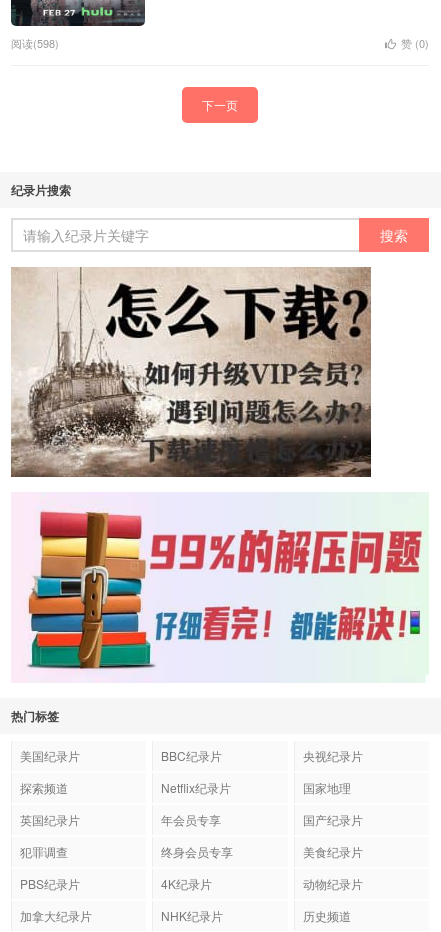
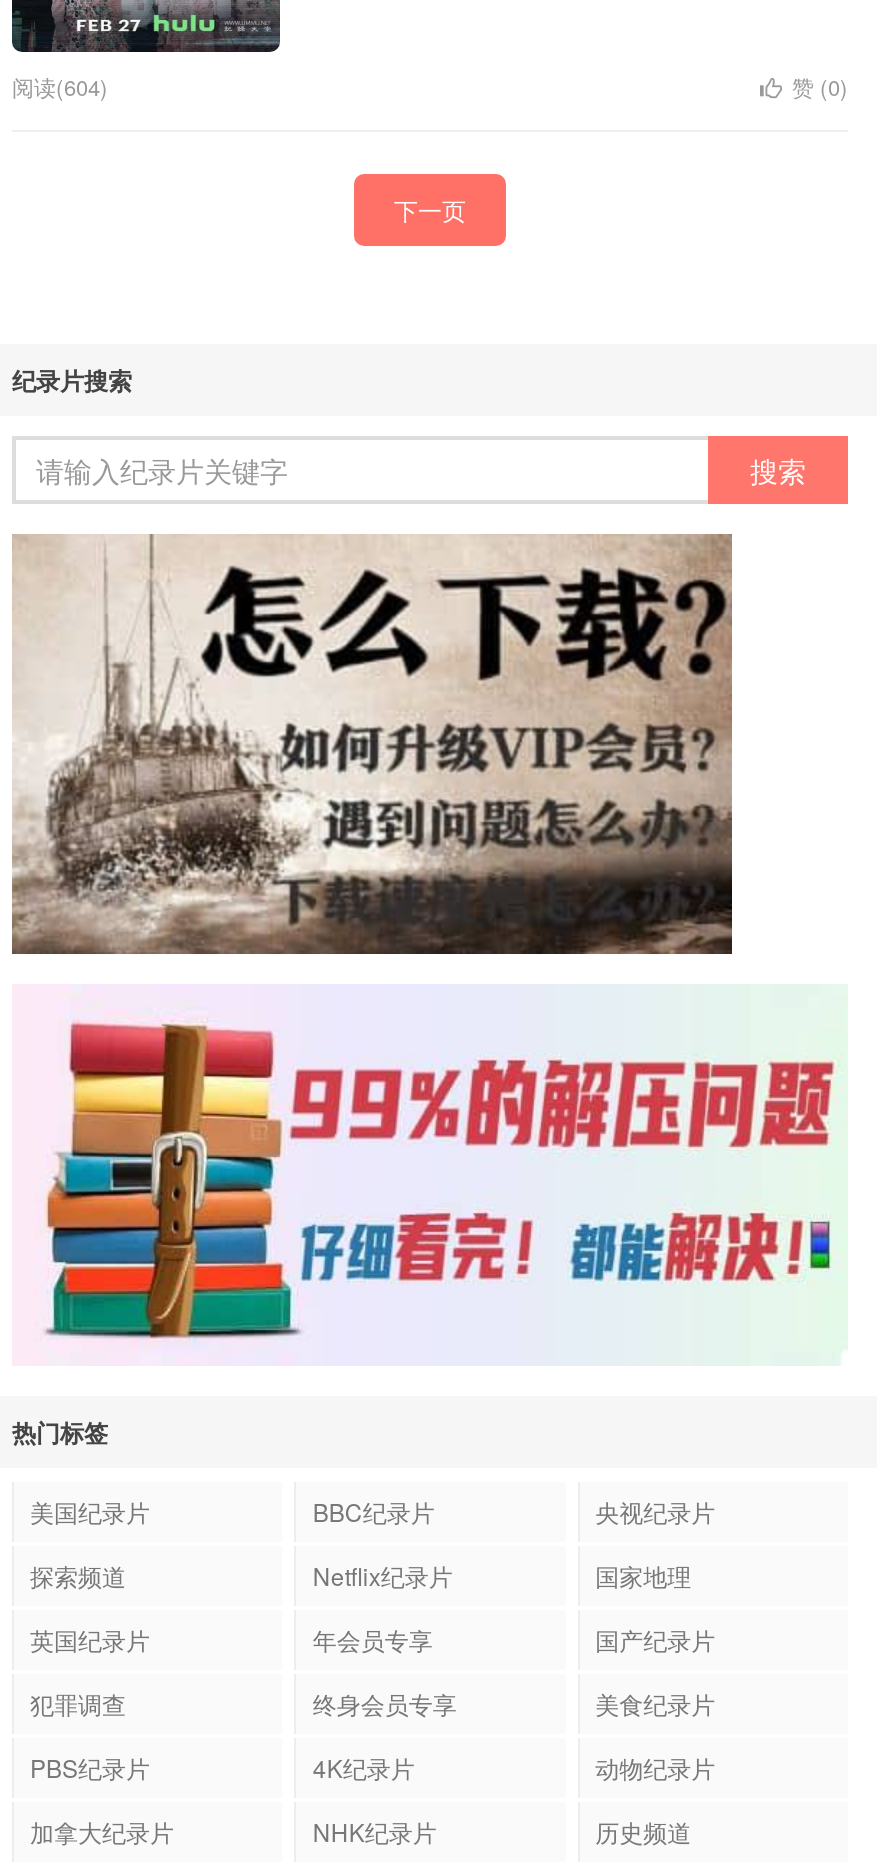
- 阅读(598)
+ 阅读(604)
